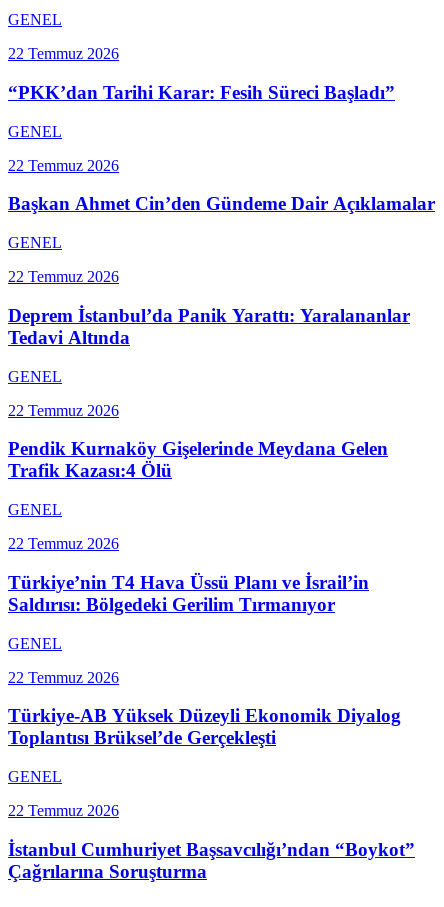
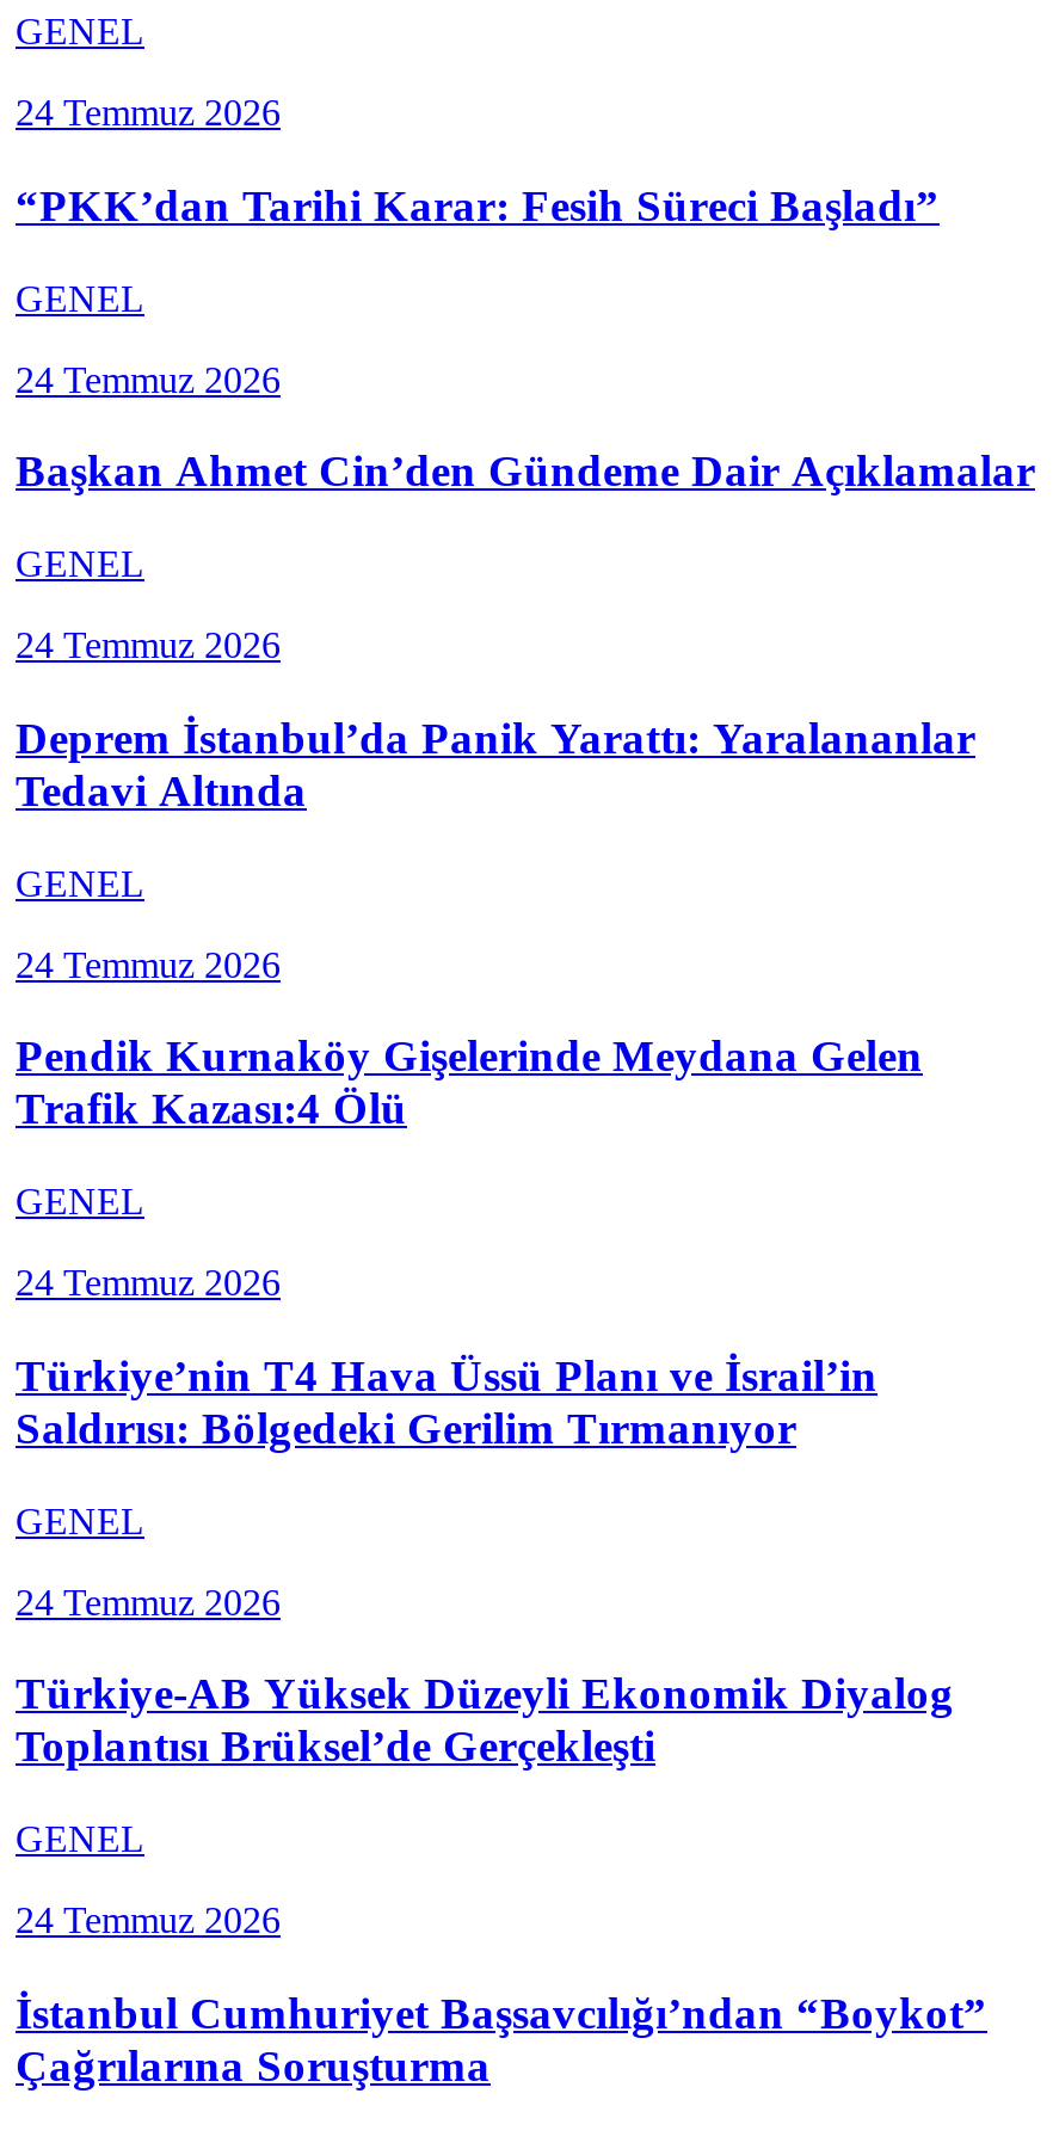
- 22 Temmuz 2026
+ 24 Temmuz 2026

- 22 Temmuz 2026
+ 24 Temmuz 2026

- 22 Temmuz 2026
+ 24 Temmuz 2026

- 22 Temmuz 2026
+ 24 Temmuz 2026

- 22 Temmuz 2026
+ 24 Temmuz 2026

- 22 Temmuz 2026
+ 24 Temmuz 2026

- 22 Temmuz 2026
+ 24 Temmuz 2026
